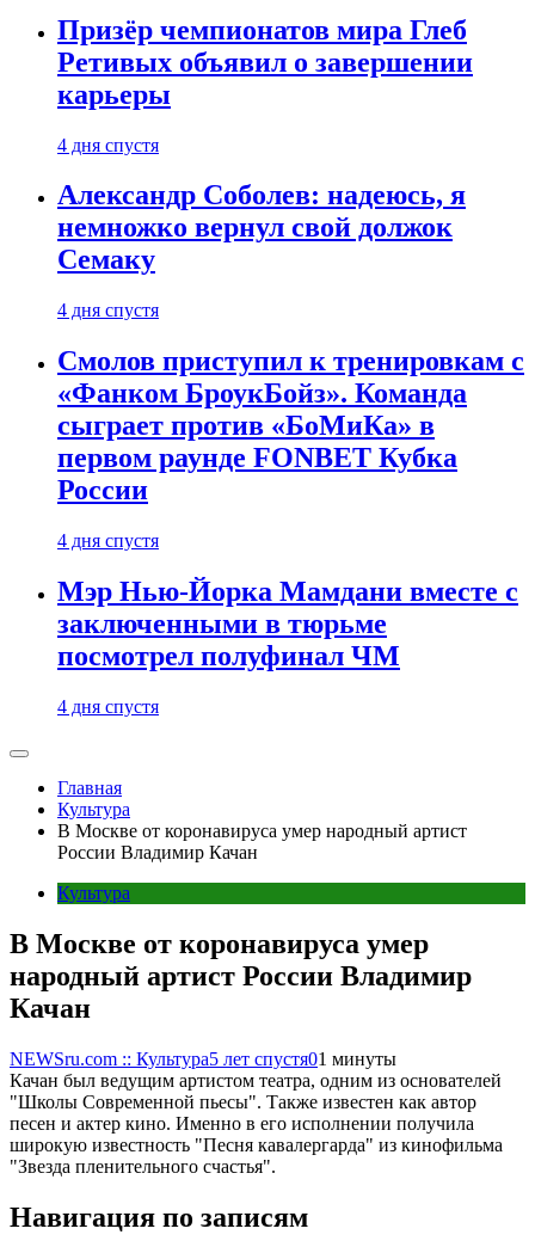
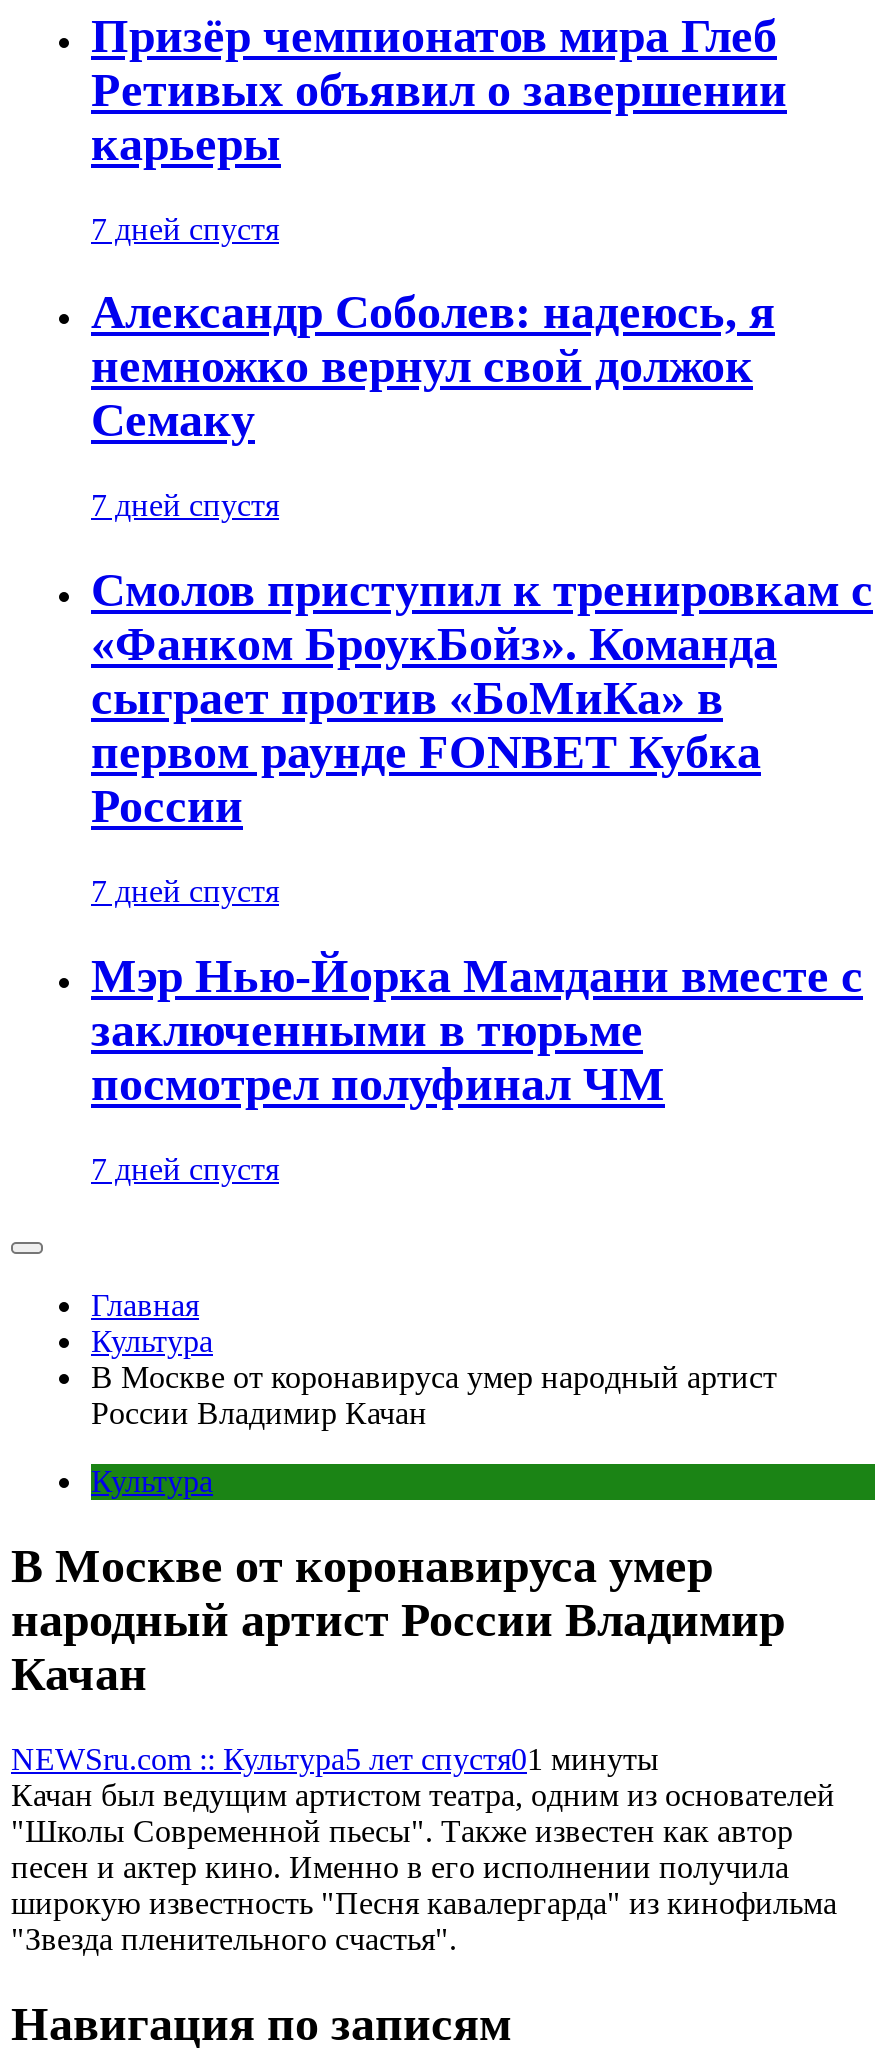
- 4 дня спустя
+ 7 дней спустя

- 4 дня спустя
+ 7 дней спустя

- 4 дня спустя
+ 7 дней спустя

- 4 дня спустя
+ 7 дней спустя
